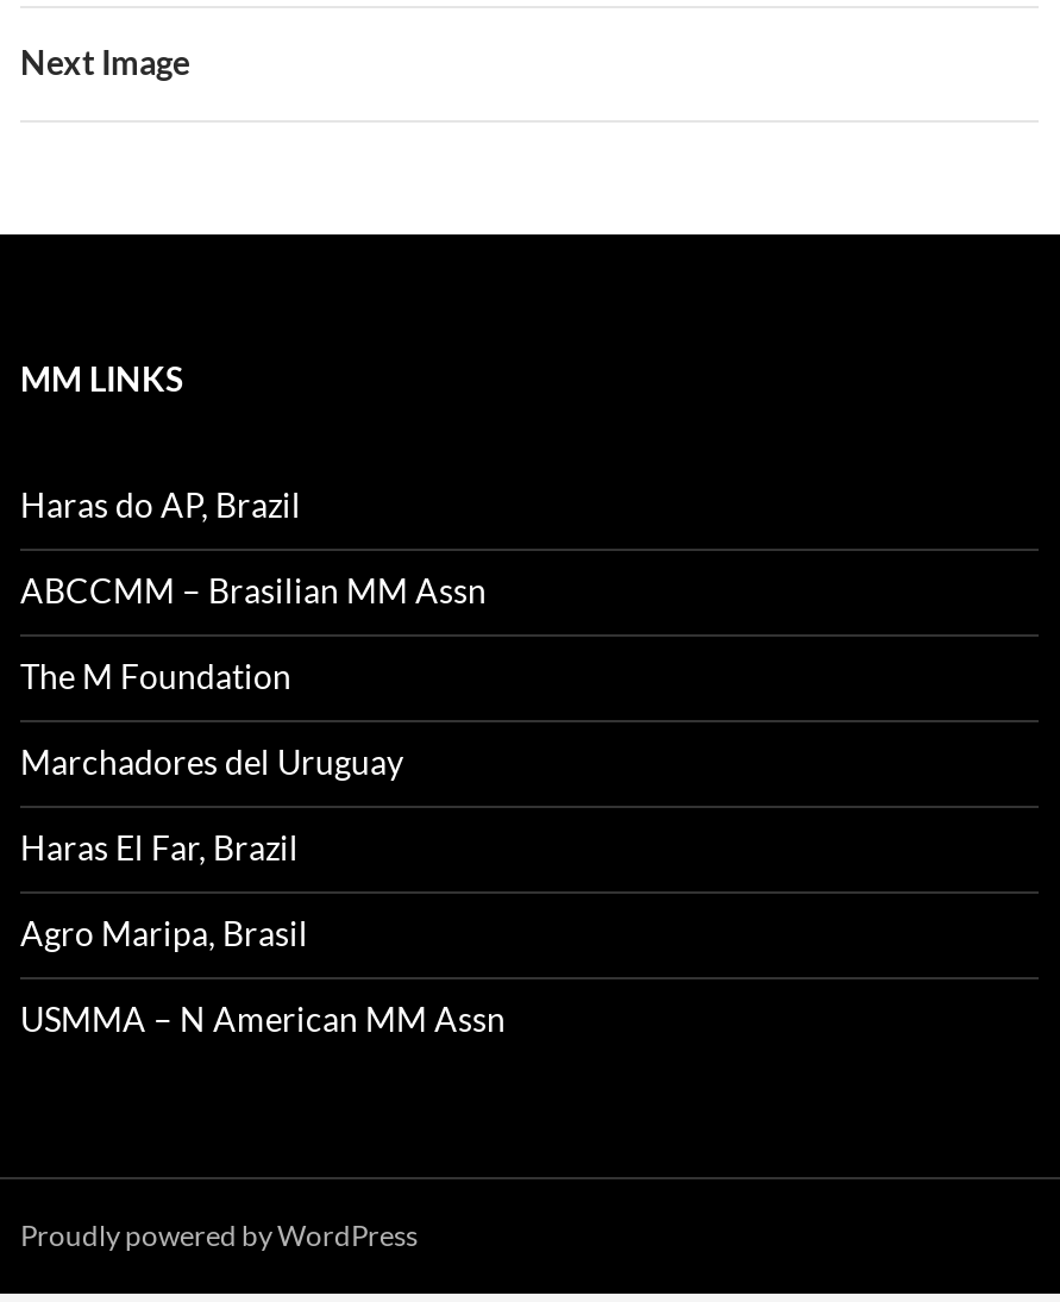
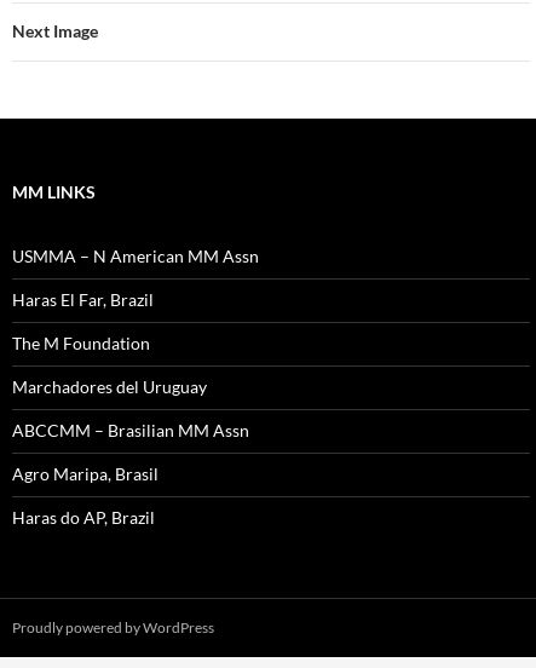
moved down: Haras do AP, Brazil

moved down: ABCCMM – Brasilian MM Assn

moved up: Haras El Far, Brazil

moved up: USMMA – N American MM Assn
